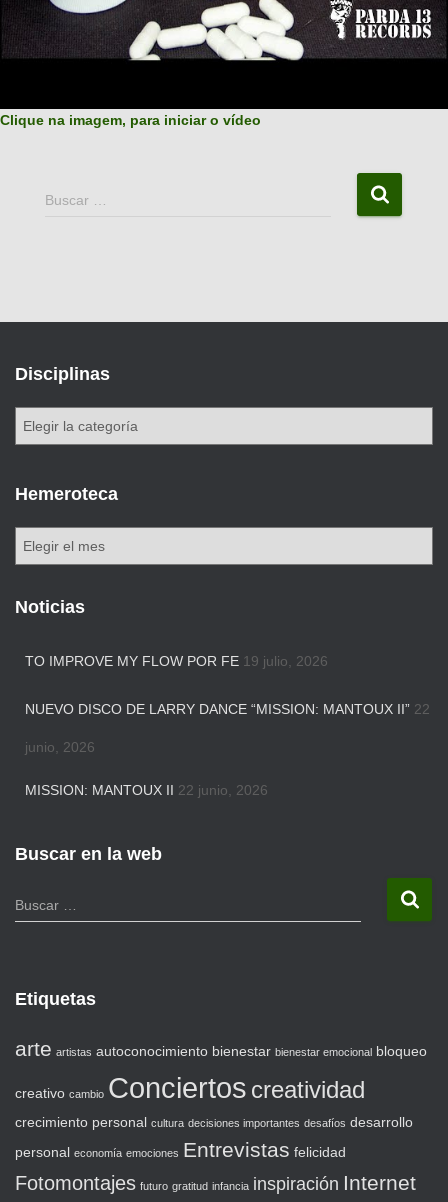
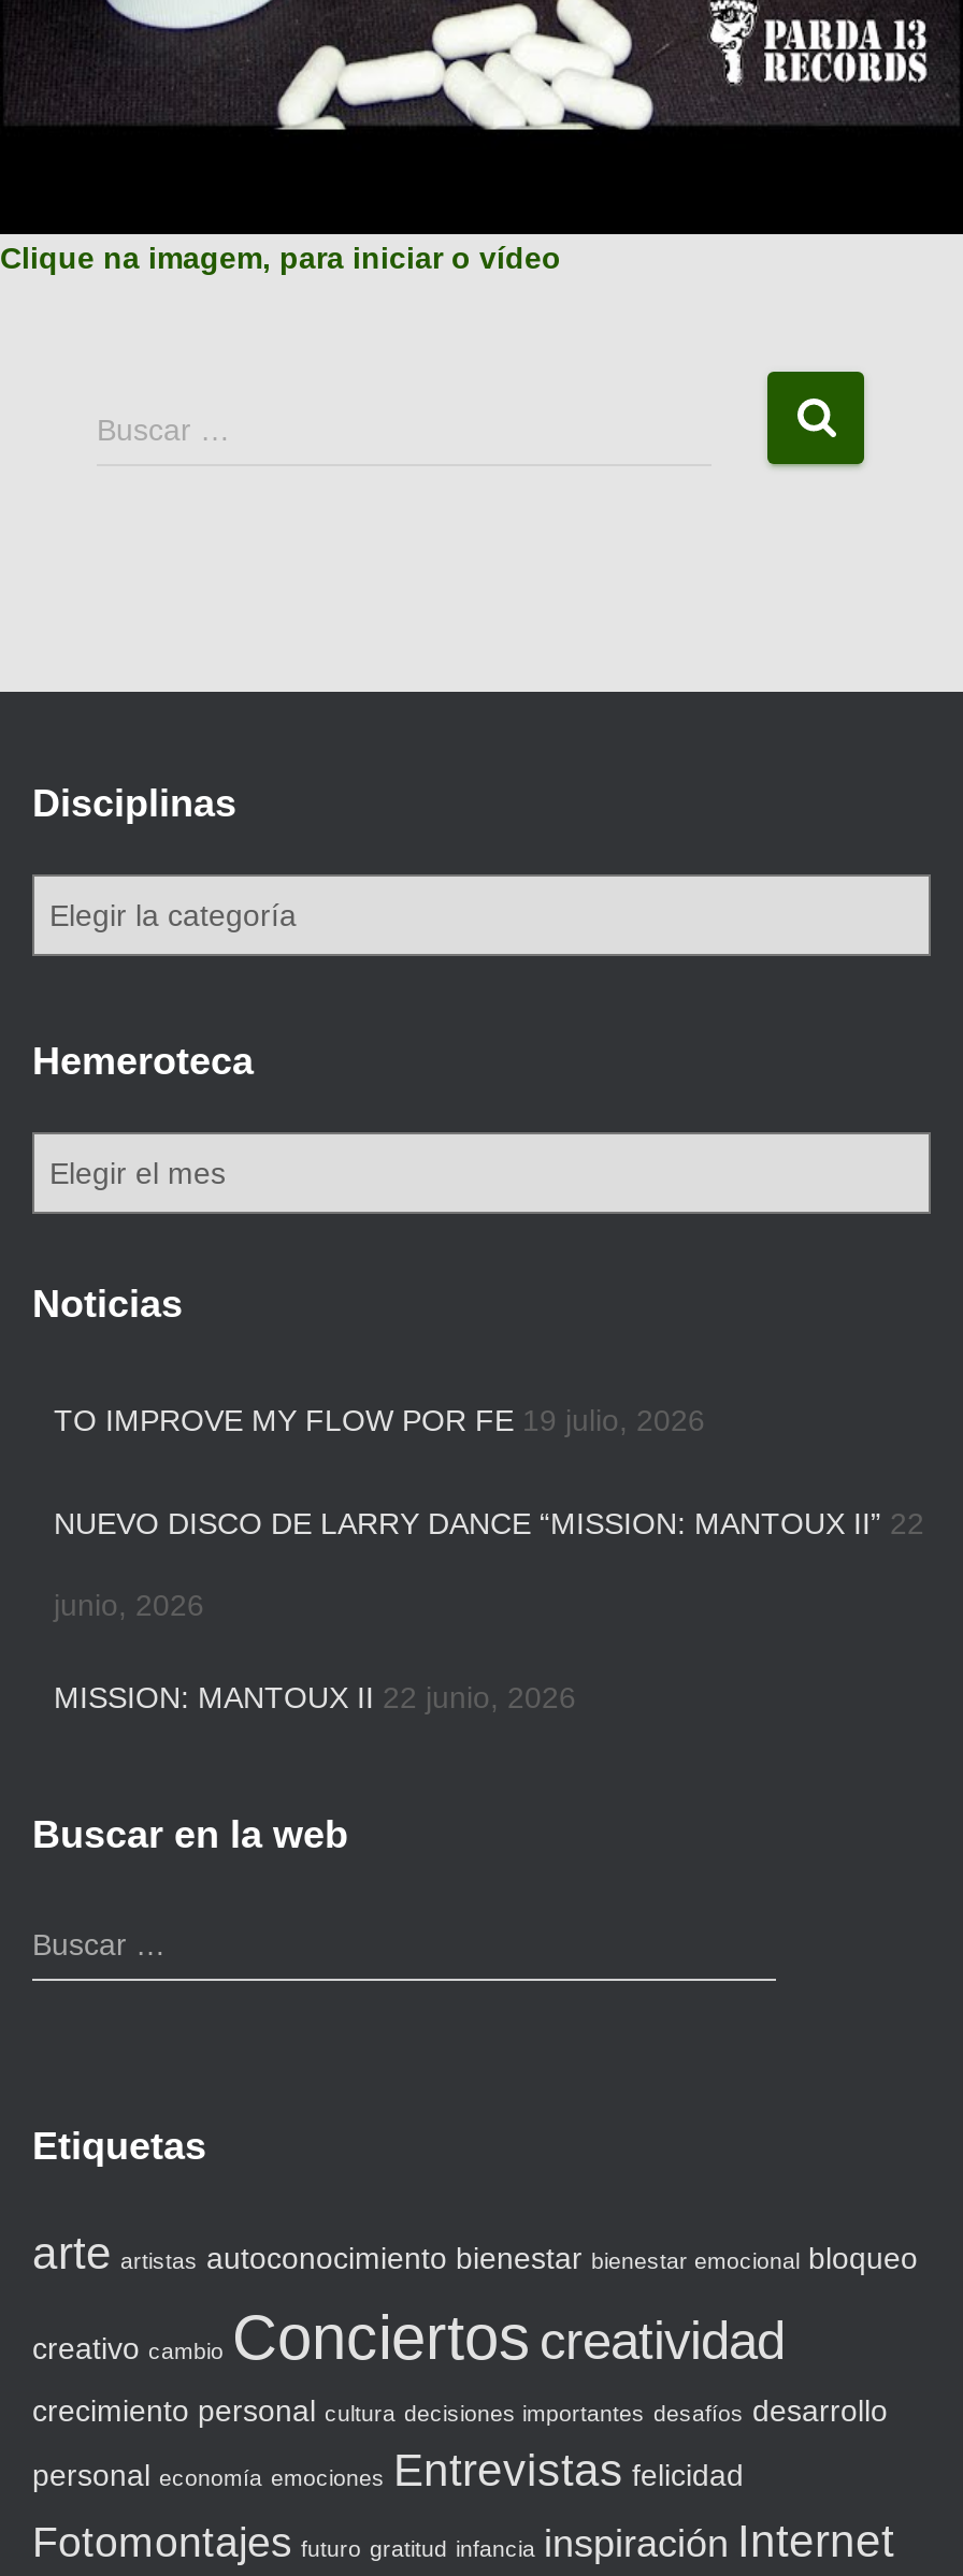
- [image]
